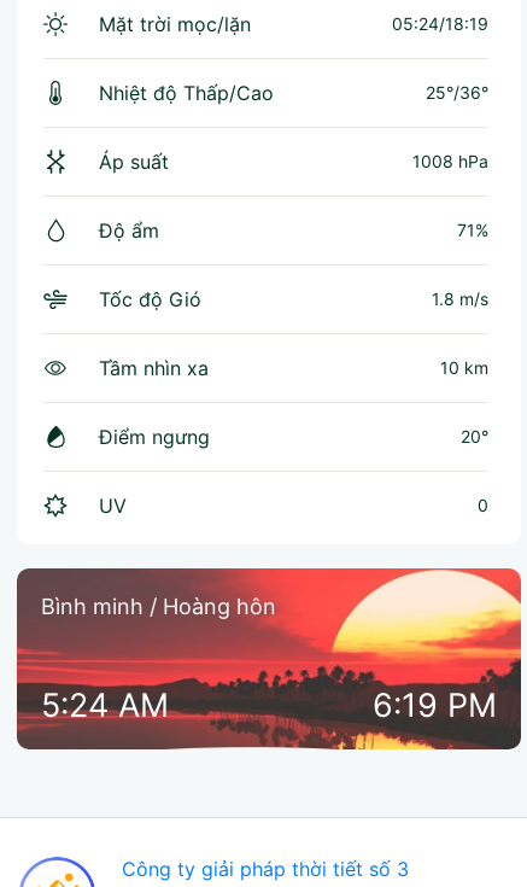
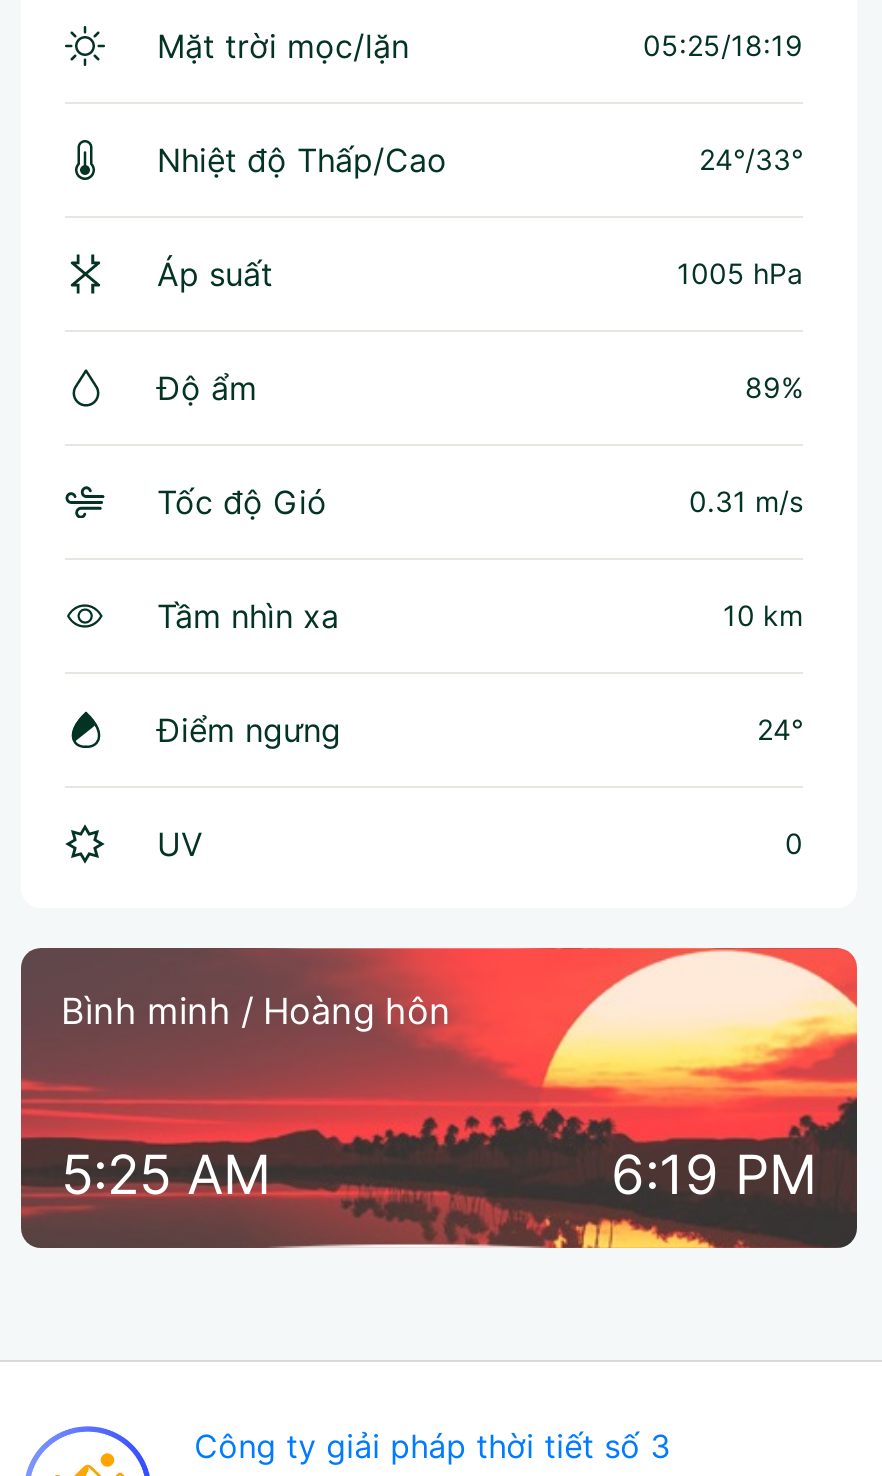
- 05:24/18:19
+ 05:25/18:19

- 25°/36°
+ 24°/33°

- 1008 hPa
+ 1005 hPa

- 71%
+ 89%

- 1.8 m/s
+ 0.31 m/s

- 20°
+ 24°

- 5:24 AM
+ 5:25 AM
